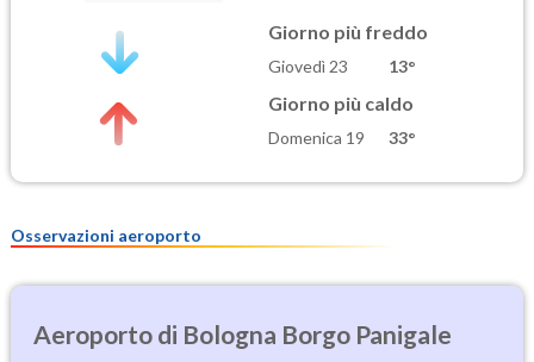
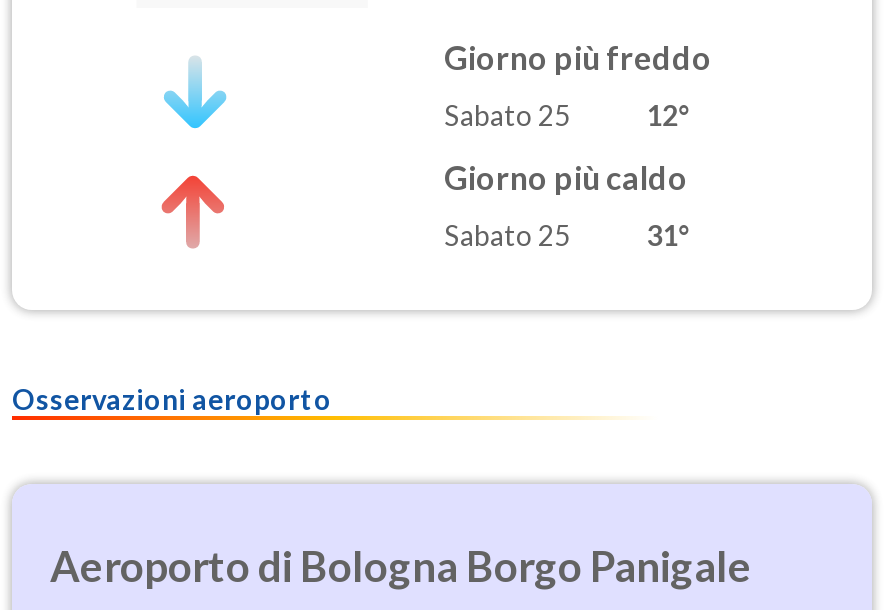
- Giovedì 23
- 13°
+ Sabato 25
+ 12°

- Domenica 19
- 33°
+ Sabato 25
+ 31°
